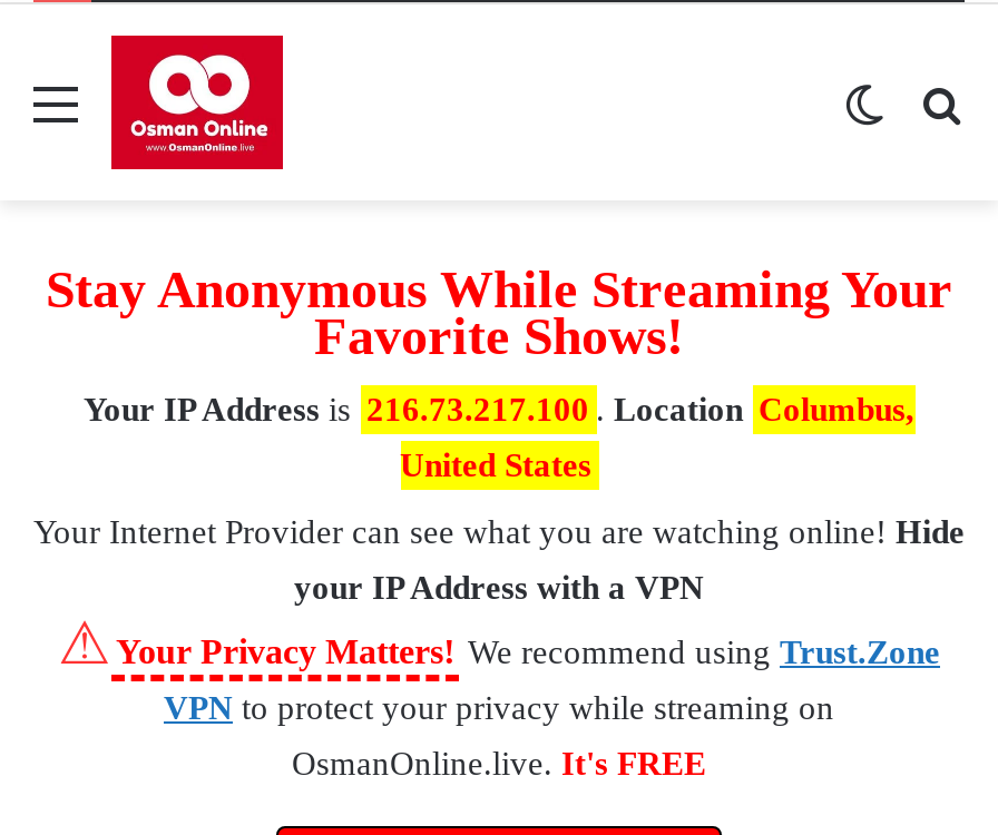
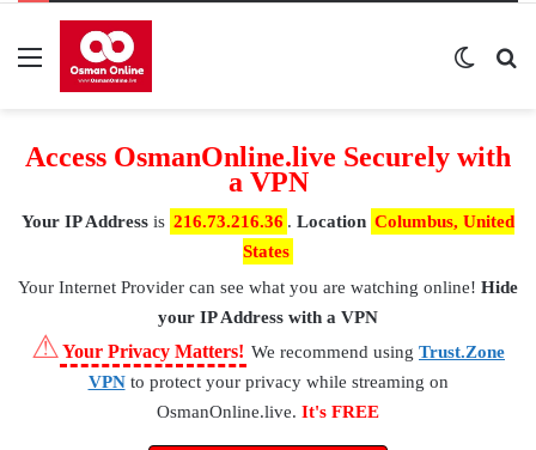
- Stay Anonymous While Streaming Your
- Favorite Shows!
+ Access OsmanOnline.live Securely with
+ a VPN

- Your IP Address is 216.73.217.100 . Location Columbus,
+ Your IP Address is 216.73.216.36 . Location Columbus, United

- United States
+ States
